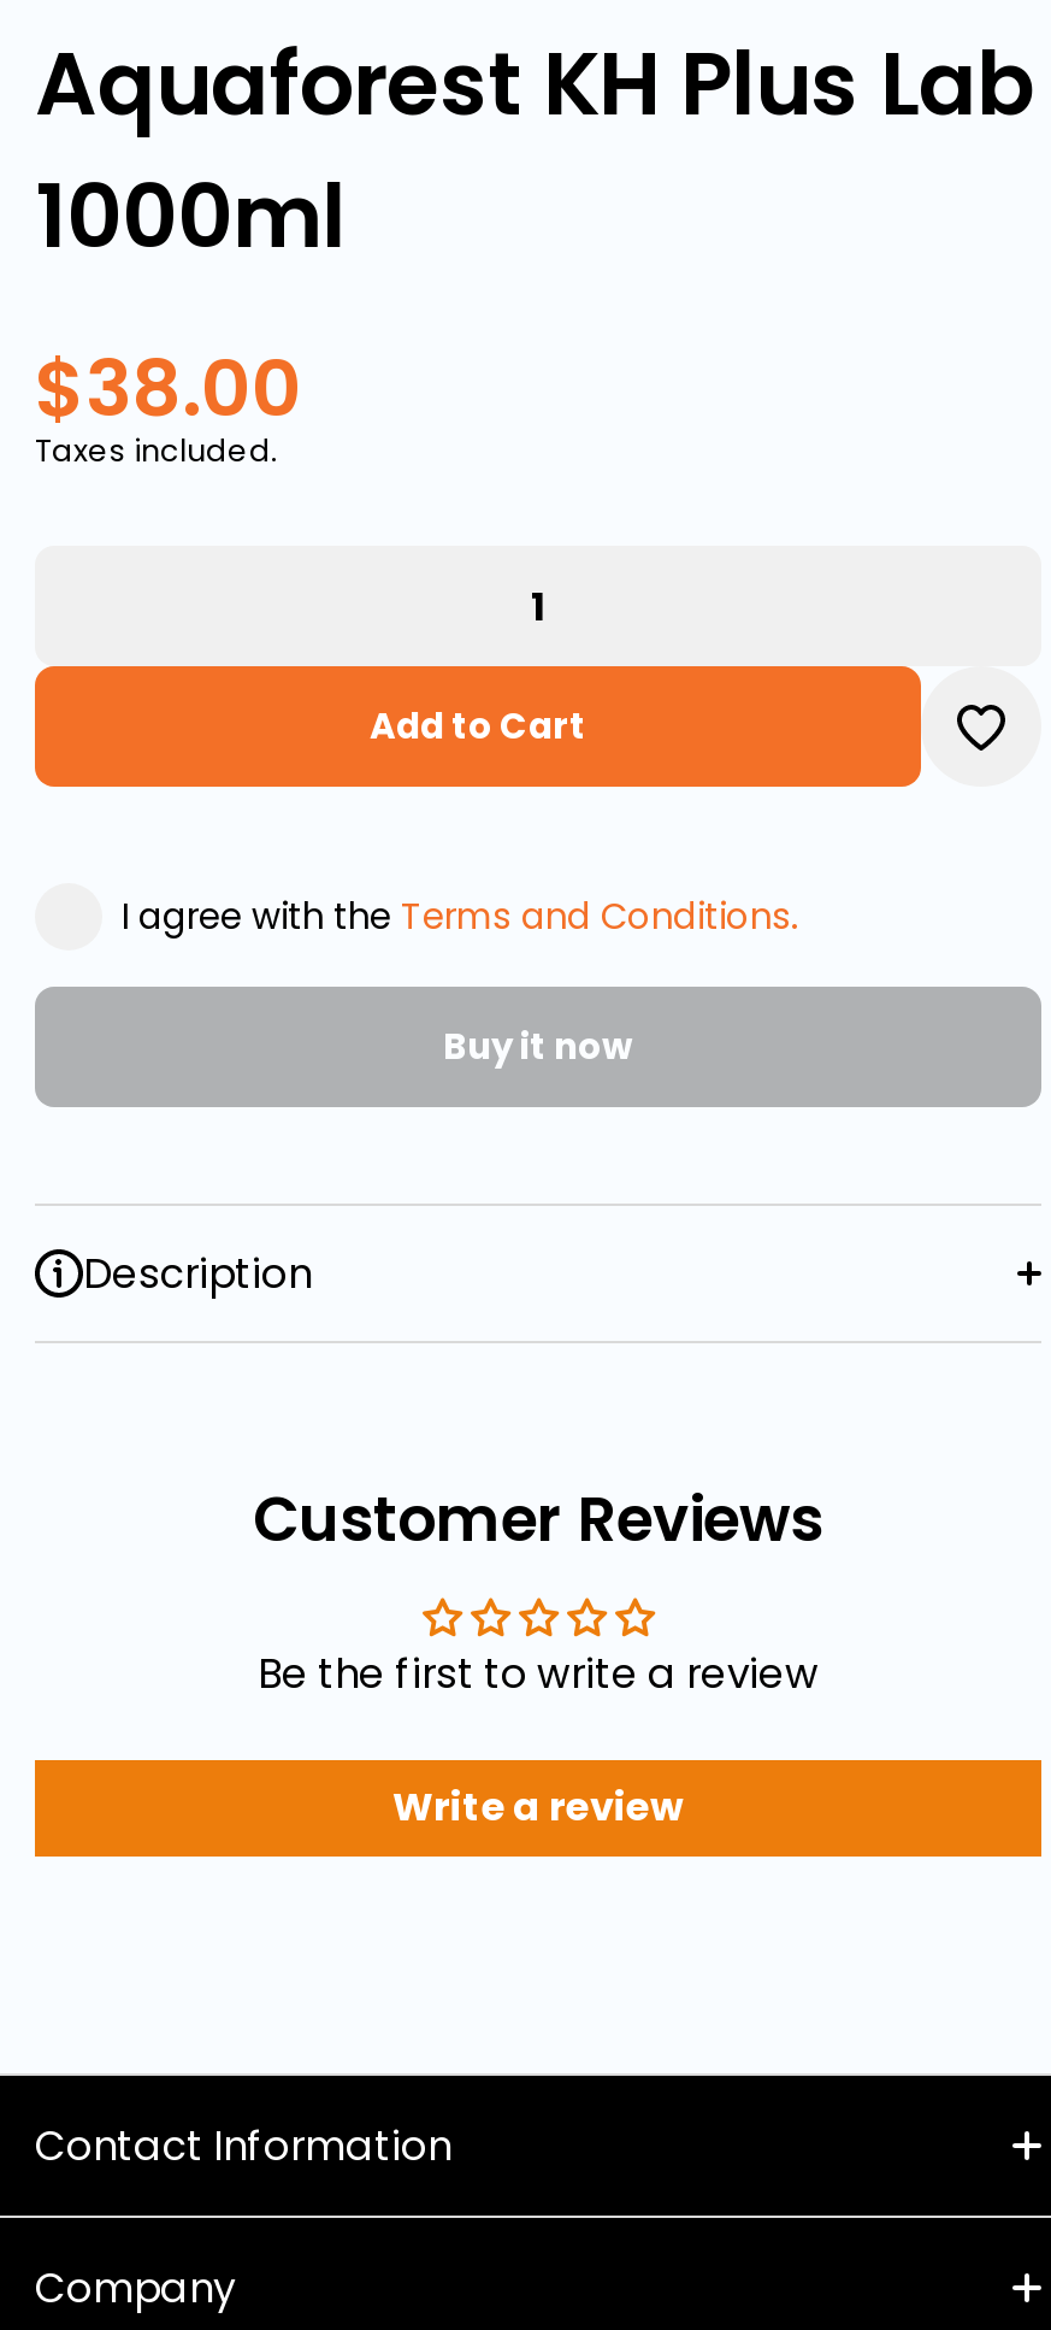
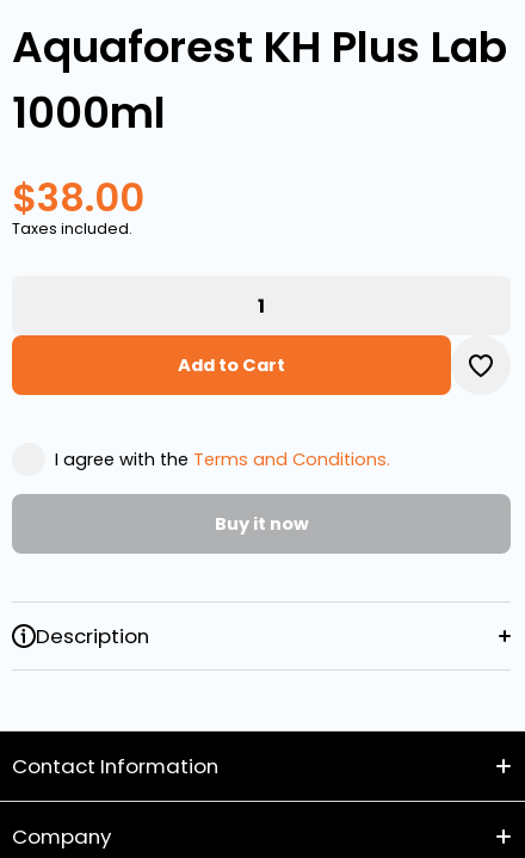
- Customer Reviews
- Be the first to write a review
- Write a review
